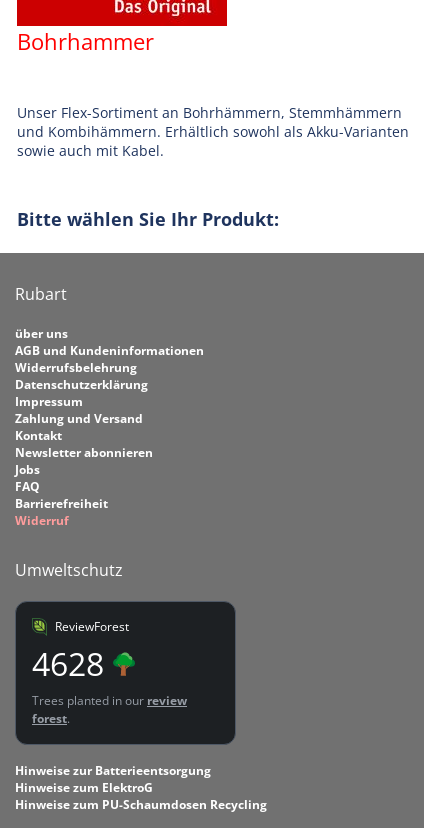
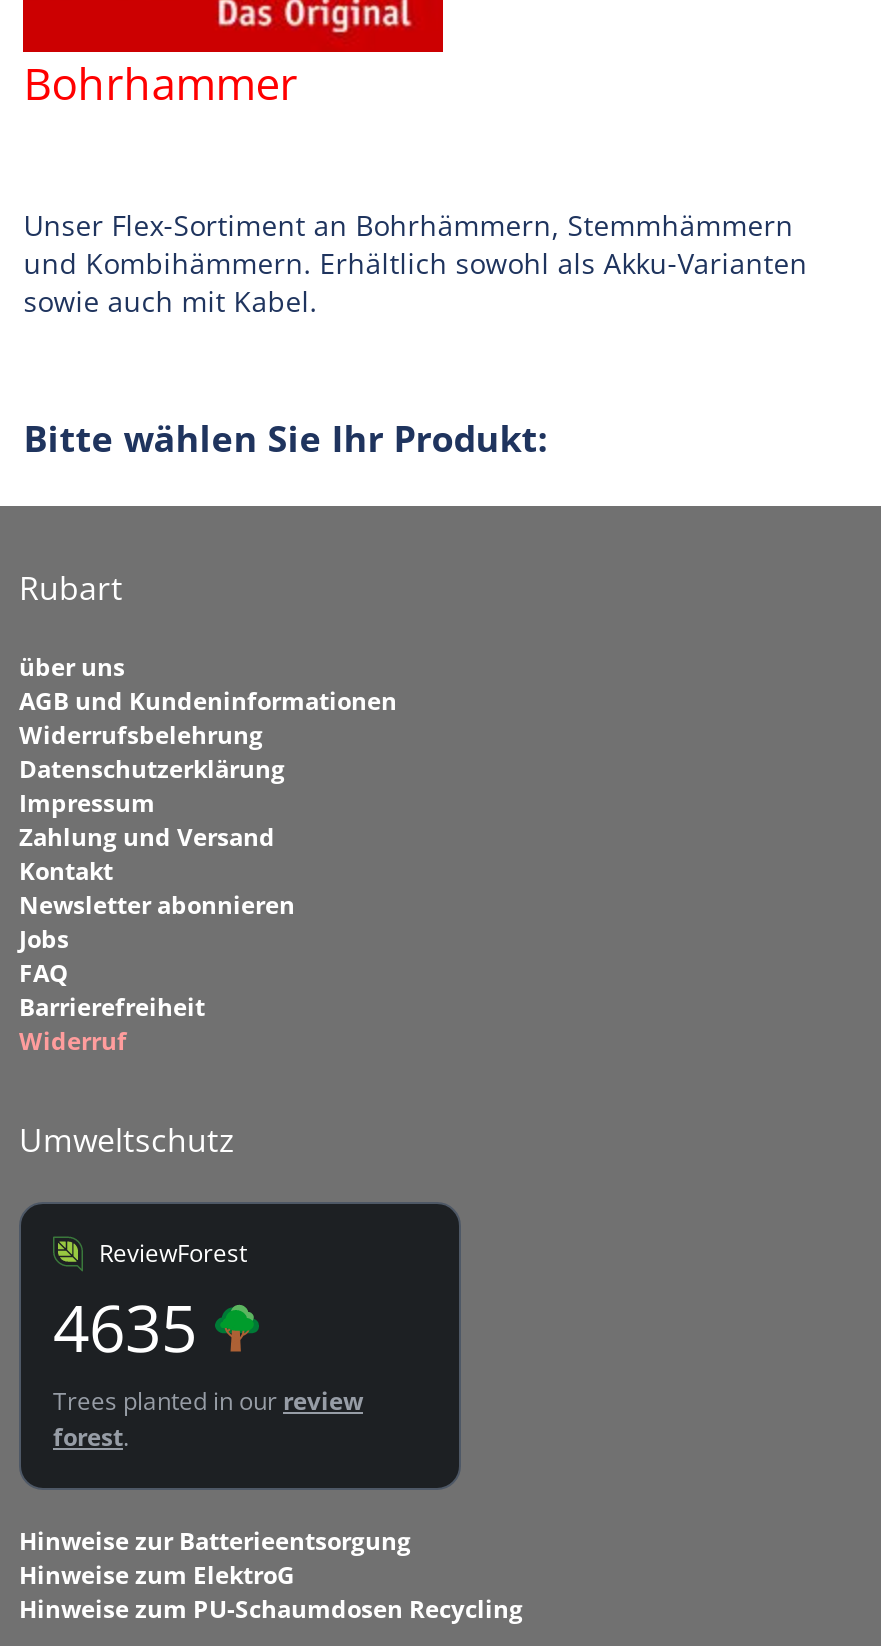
- 4628
+ 4635
